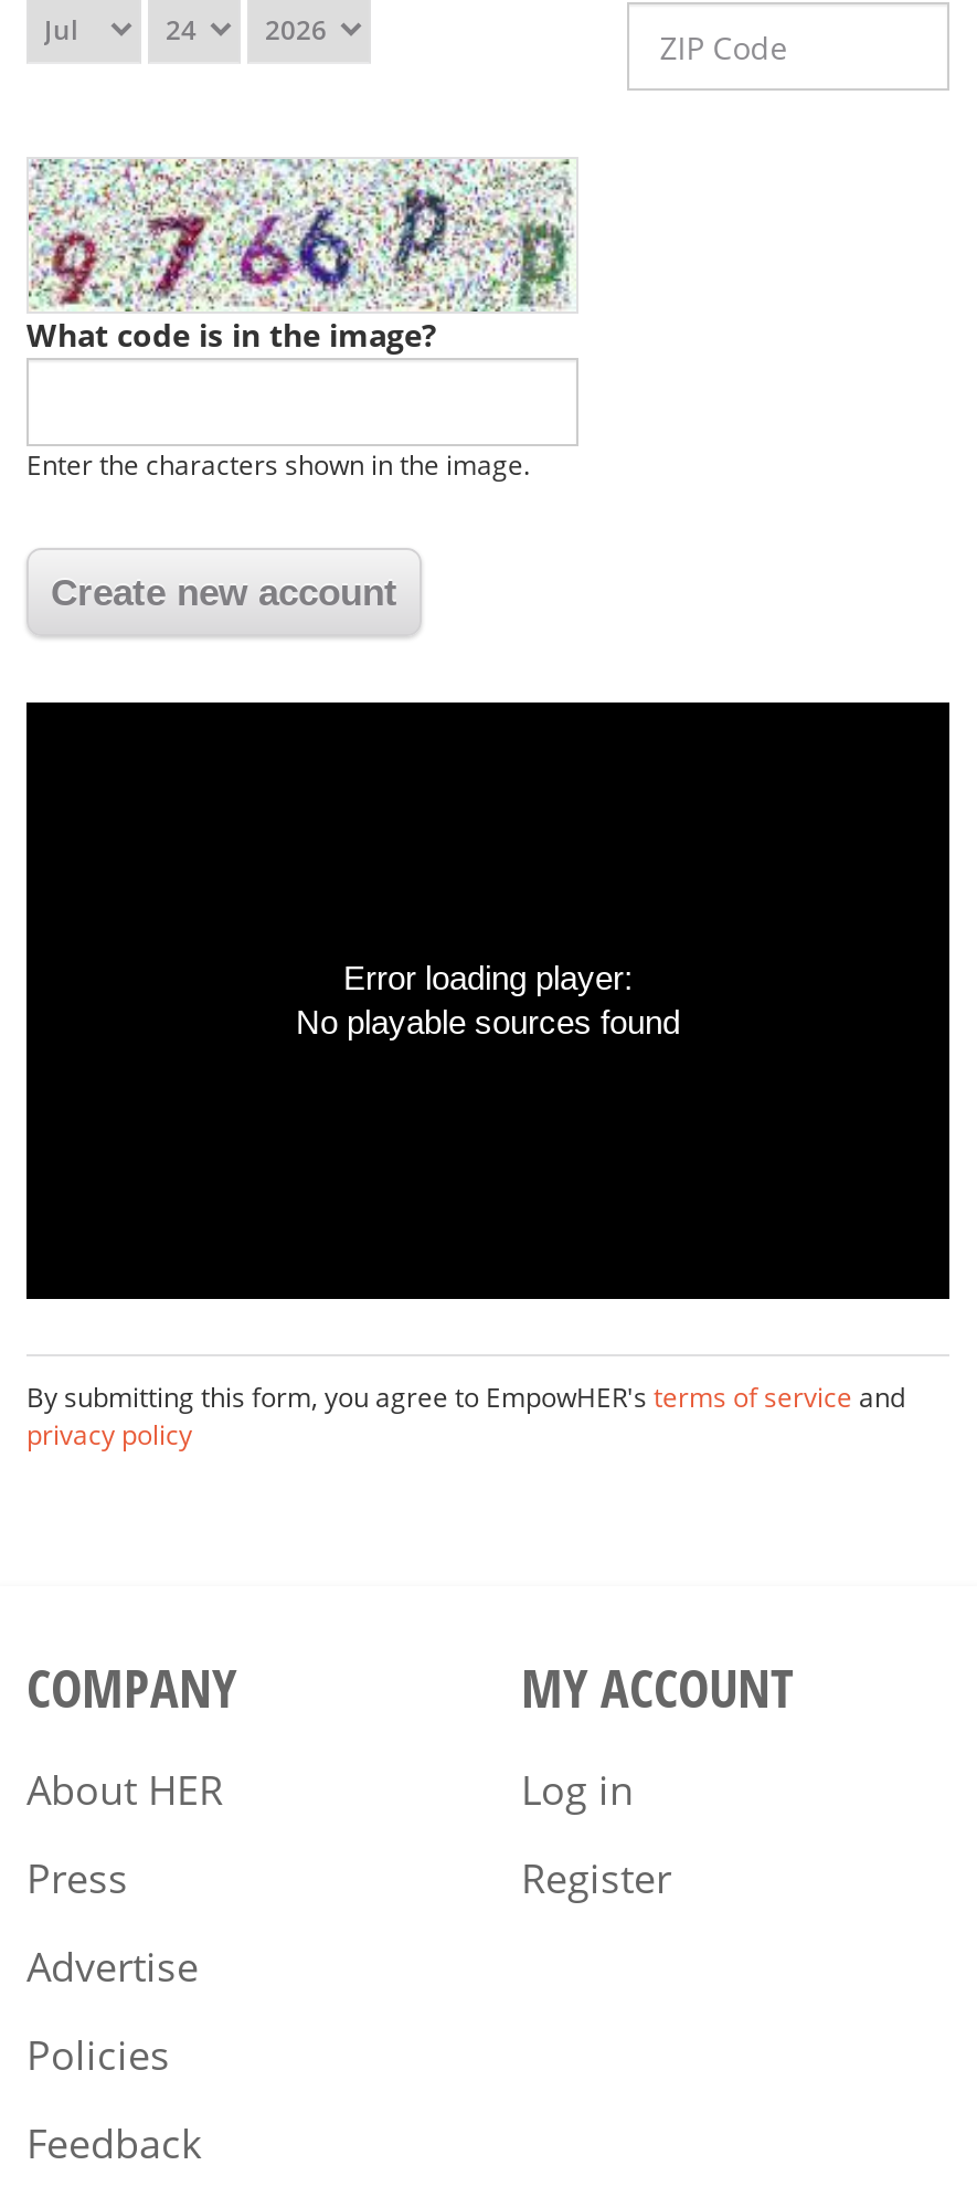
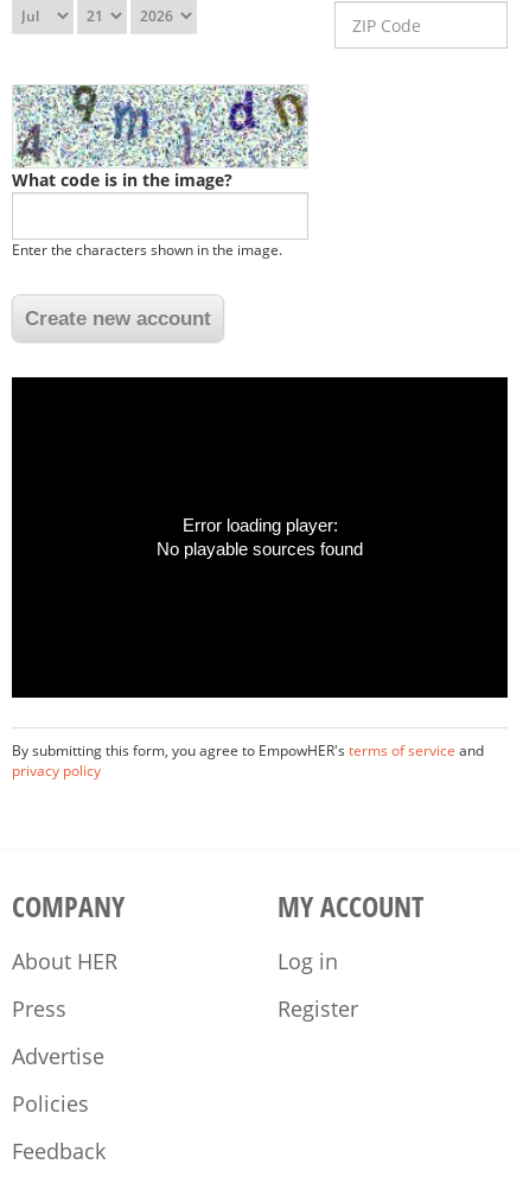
- [image]
+ [image]
